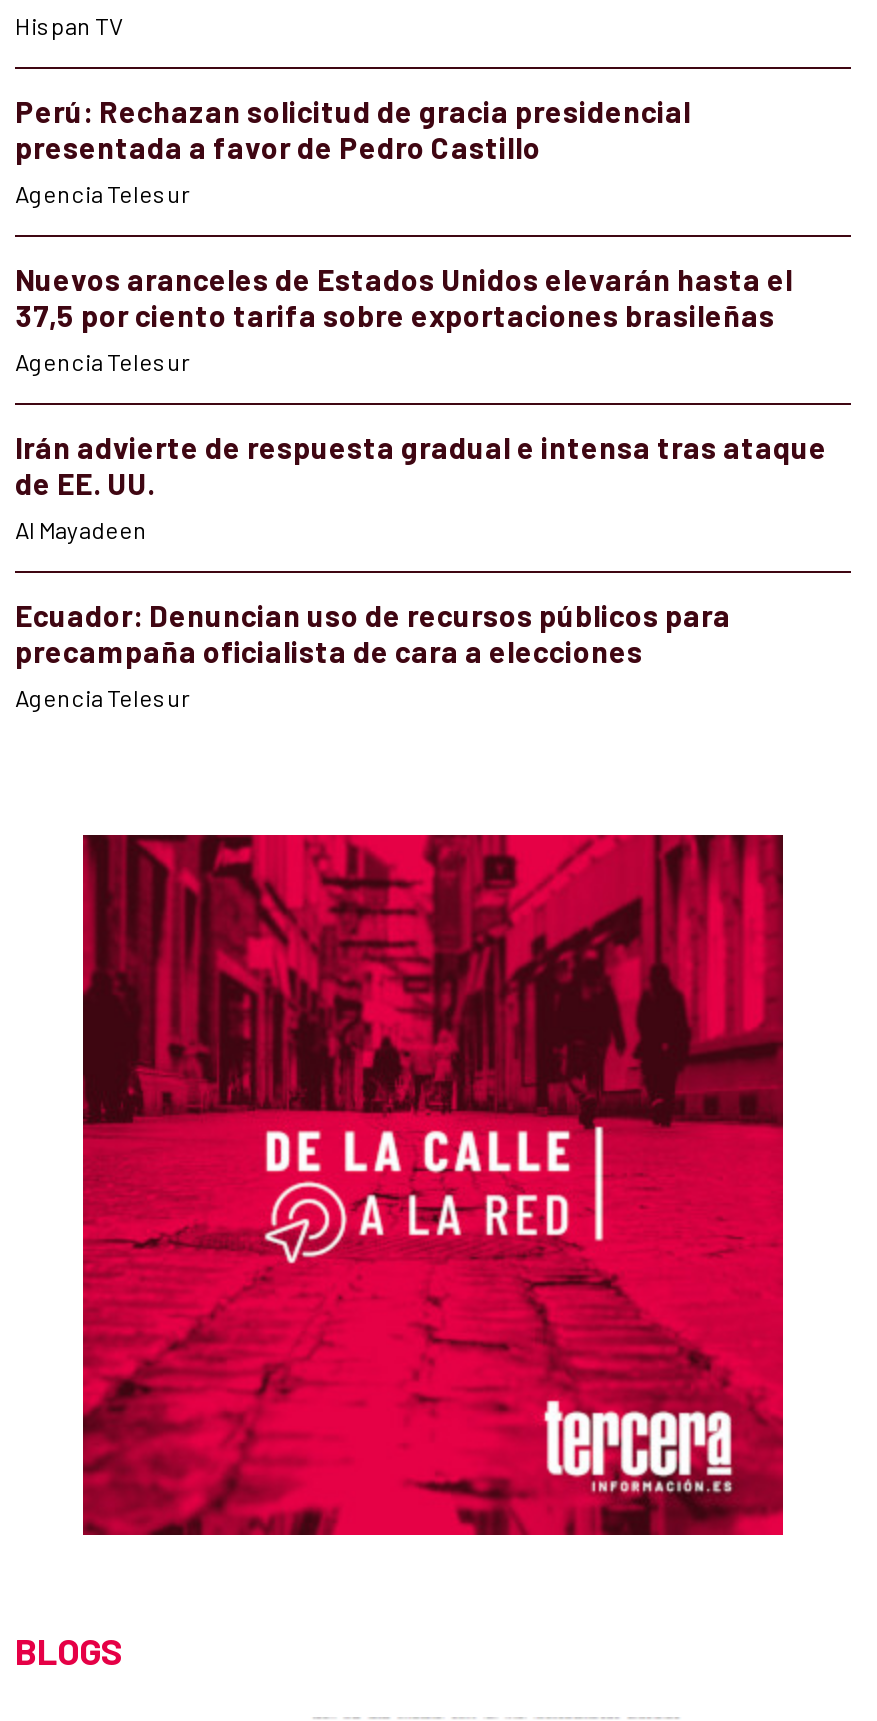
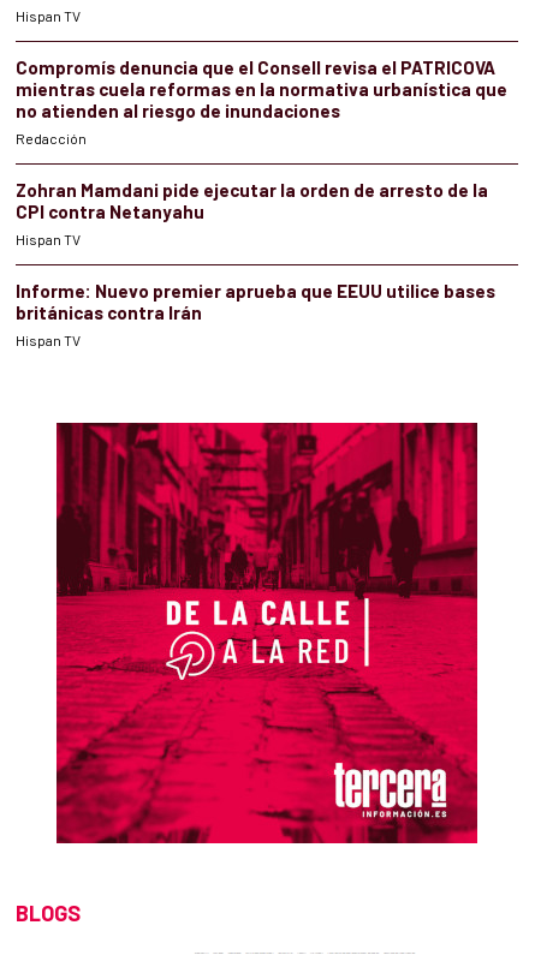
- Perú: Rechazan solicitud de gracia presidencial
- presentada a favor de Pedro Castillo
- Agencia Telesur
- Nuevos aranceles de Estados Unidos elevarán hasta el
- 37,5 por ciento tarifa sobre exportaciones brasileñas
- Agencia Telesur
- Irán advierte de respuesta gradual e intensa tras ataque
- de EE. UU.
- Al Mayadeen
- Ecuador: Denuncian uso de recursos públicos para
- precampaña oficialista de cara a elecciones
- Agencia Telesur
+ Compromís denuncia que el Consell revisa el PATRICOVA
+ mientras cuela reformas en la normativa urbanística que
+ no atienden al riesgo de inundaciones
+ Redacción
+ Zohran Mamdani pide ejecutar la orden de arresto de la
+ CPI contra Netanyahu
+ Hispan TV
+ Informe: Nuevo premier aprueba que EEUU utilice bases
+ británicas contra Irán
+ Hispan TV
